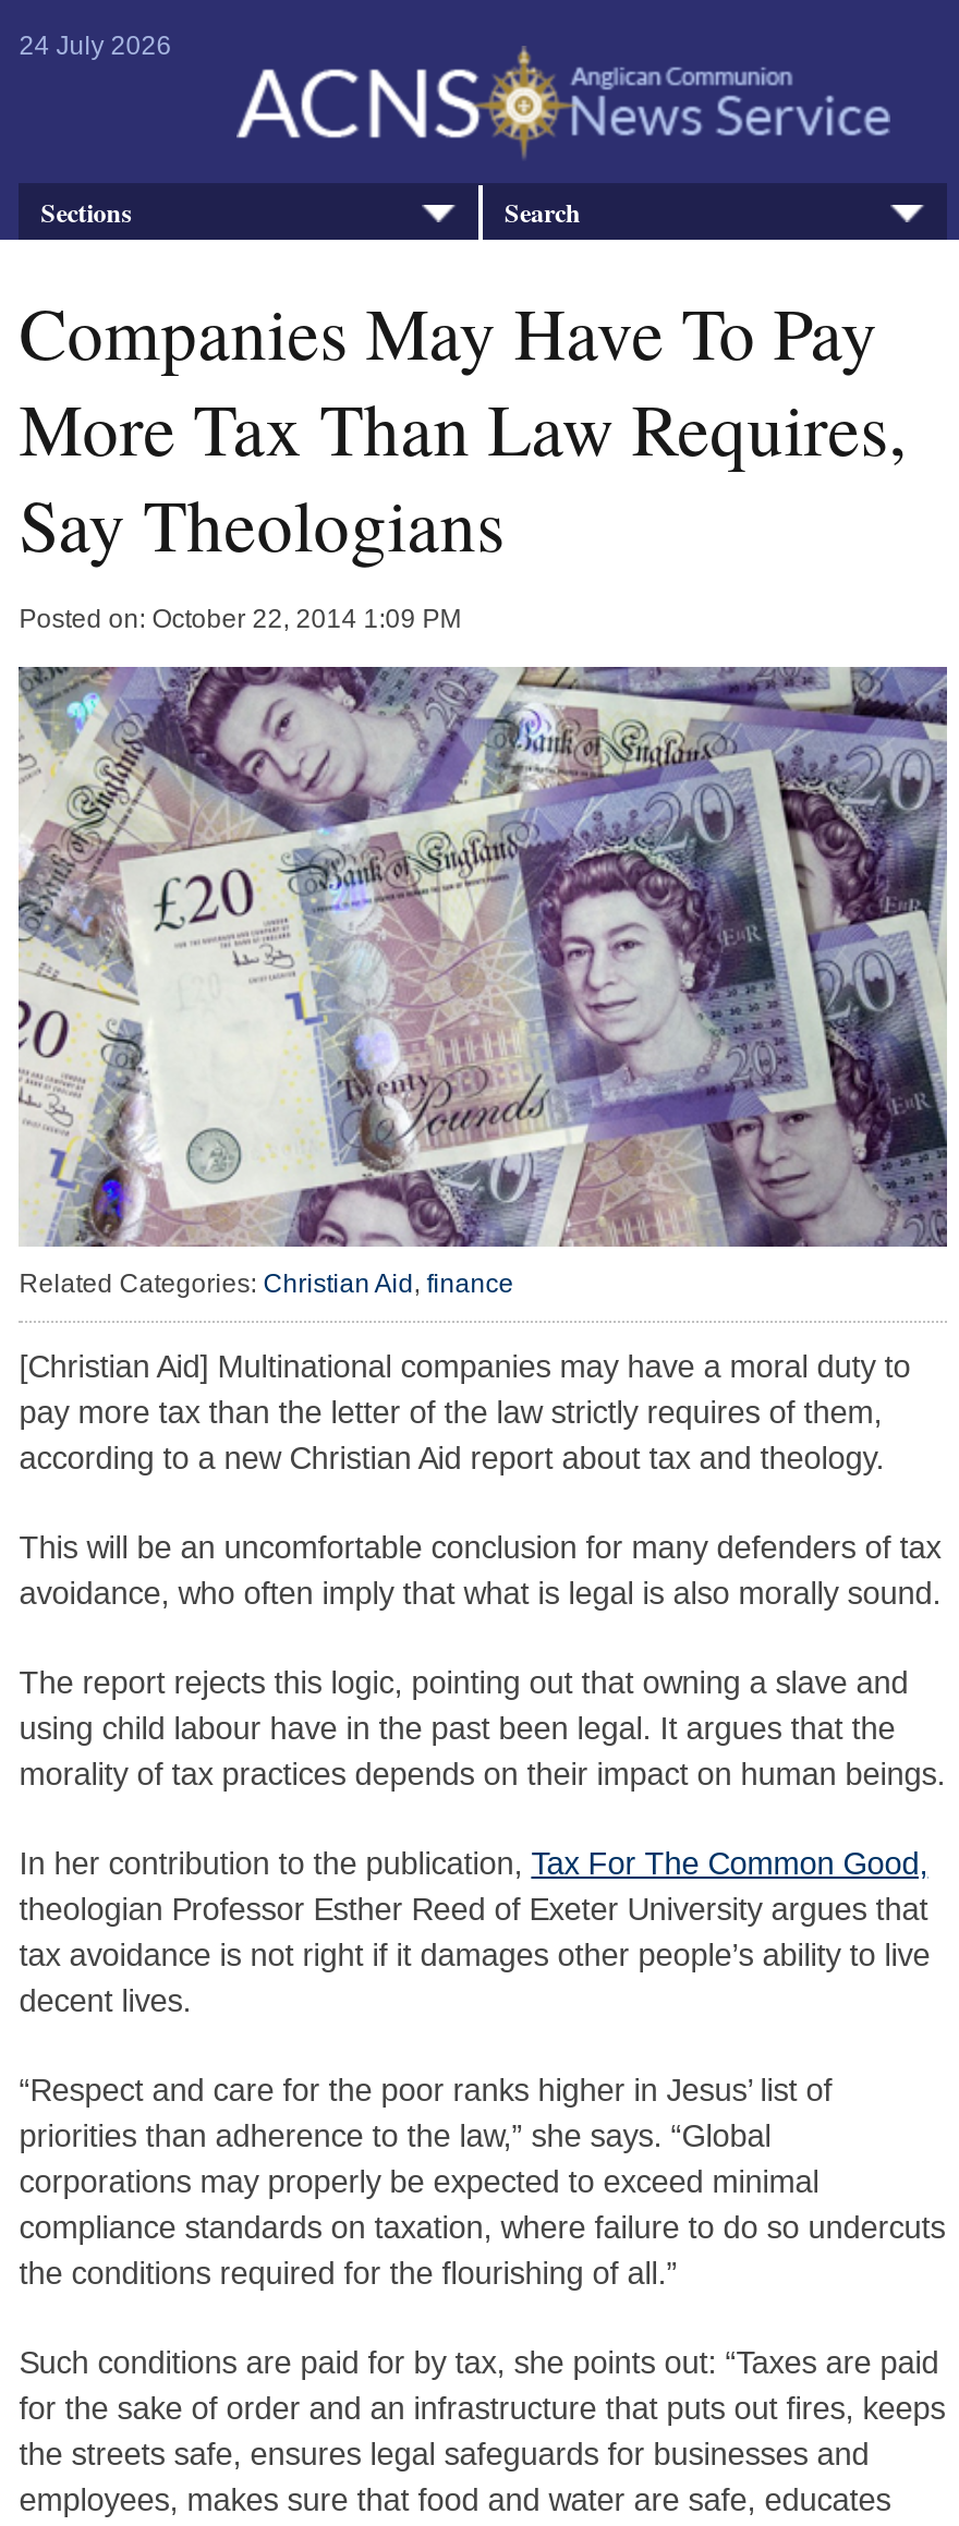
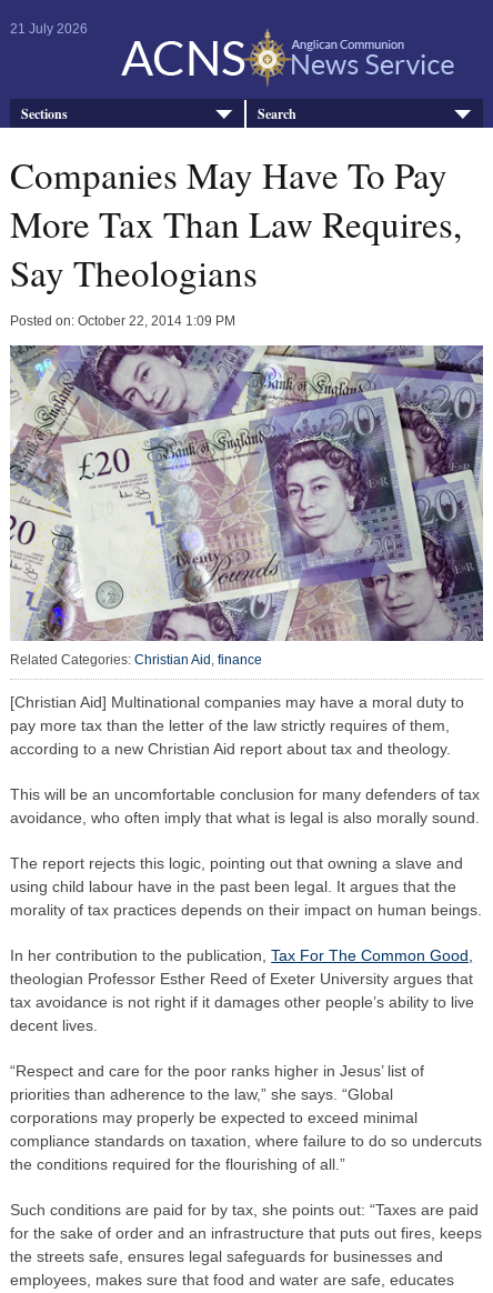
- 24 July 2026
+ 21 July 2026
